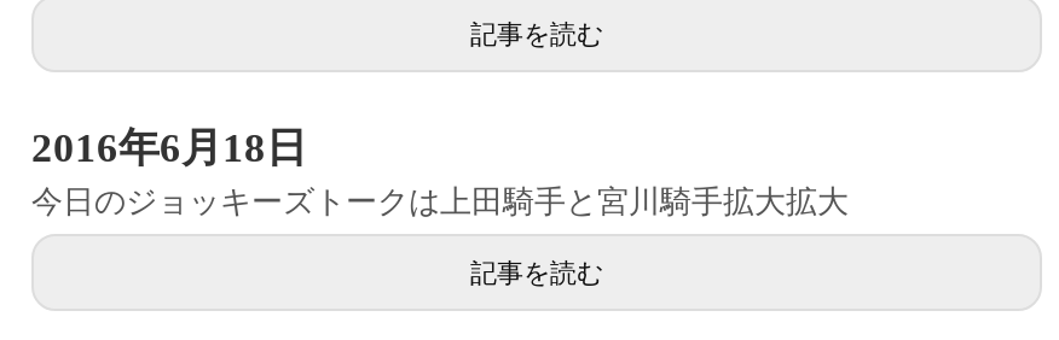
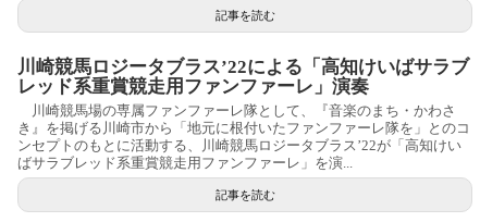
- 2016年6月18日
- 今日のジョッキーズトークは上田騎手と宮川騎手拡大拡大
+ 川崎競馬ロジータブラス’22による「高知けいばサラブ
+ レッド系重賞競走用ファンファーレ」演奏
+ 川崎競馬場の専属ファンファーレ隊として、『音楽のまち・かわさ
+ き』を掲げる川崎市から「地元に根付いたファンファーレ隊を」とのコ
+ ンセプトのもとに活動する、川崎競馬ロジータブラス’22が「高知けい
+ ばサラブレッド系重賞競走用ファンファーレ」を演...
